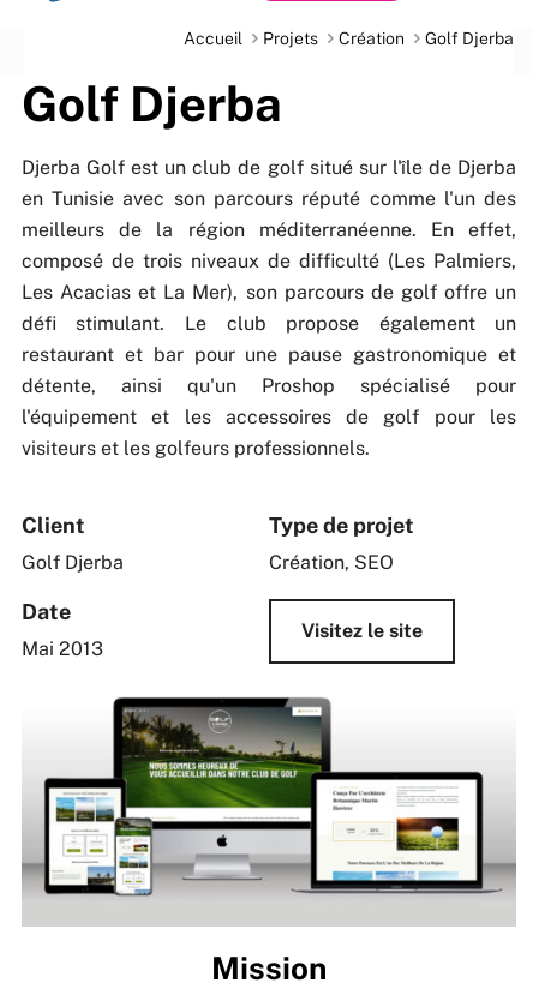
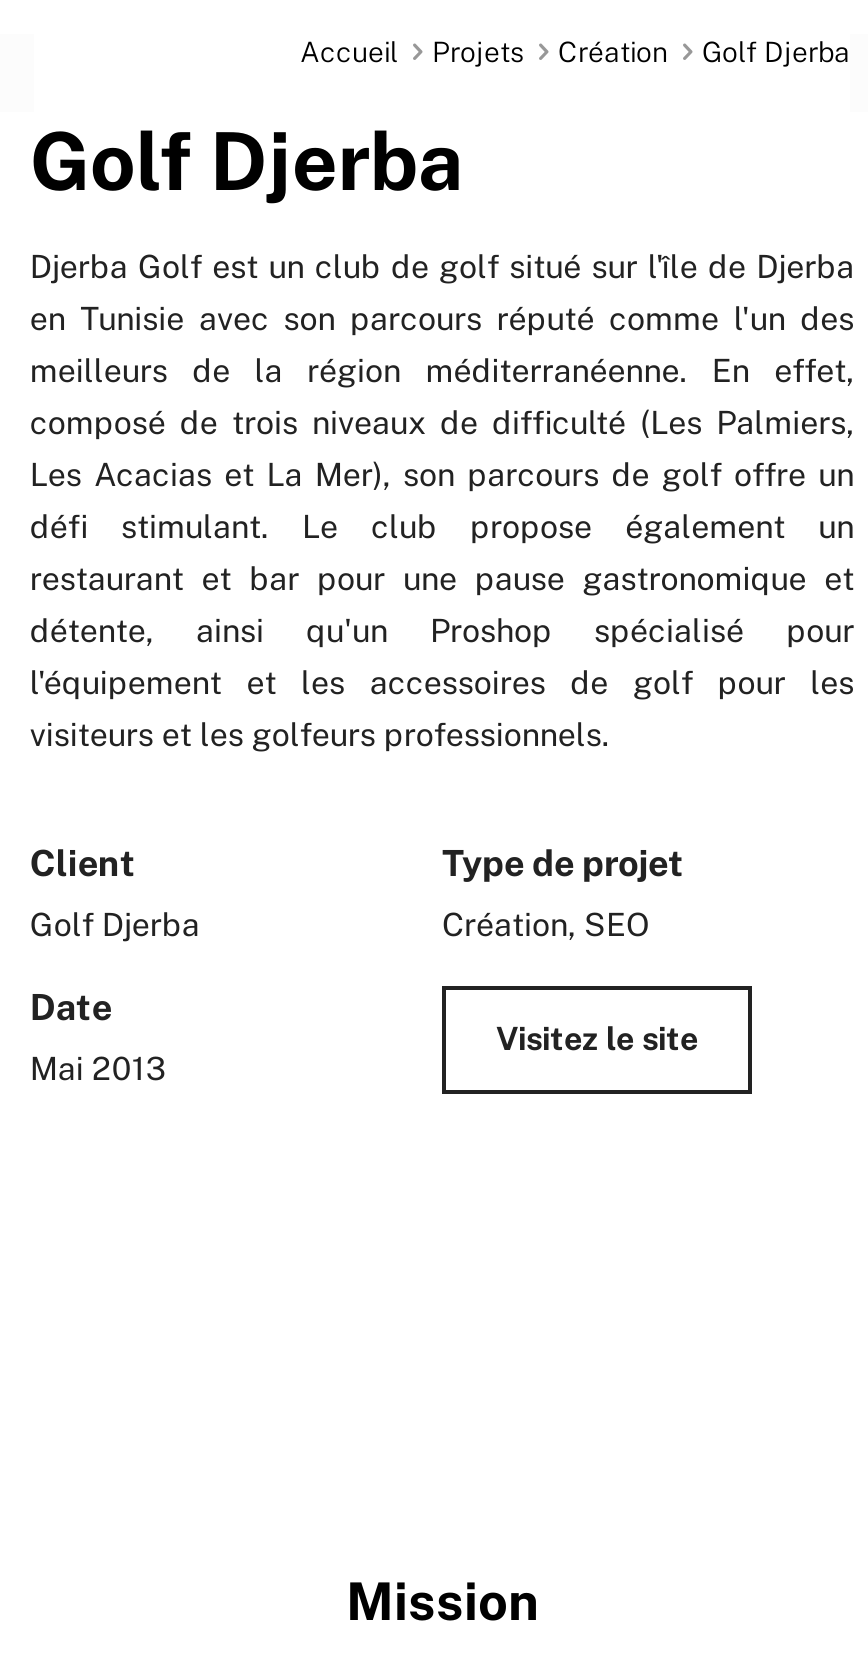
- [image]
